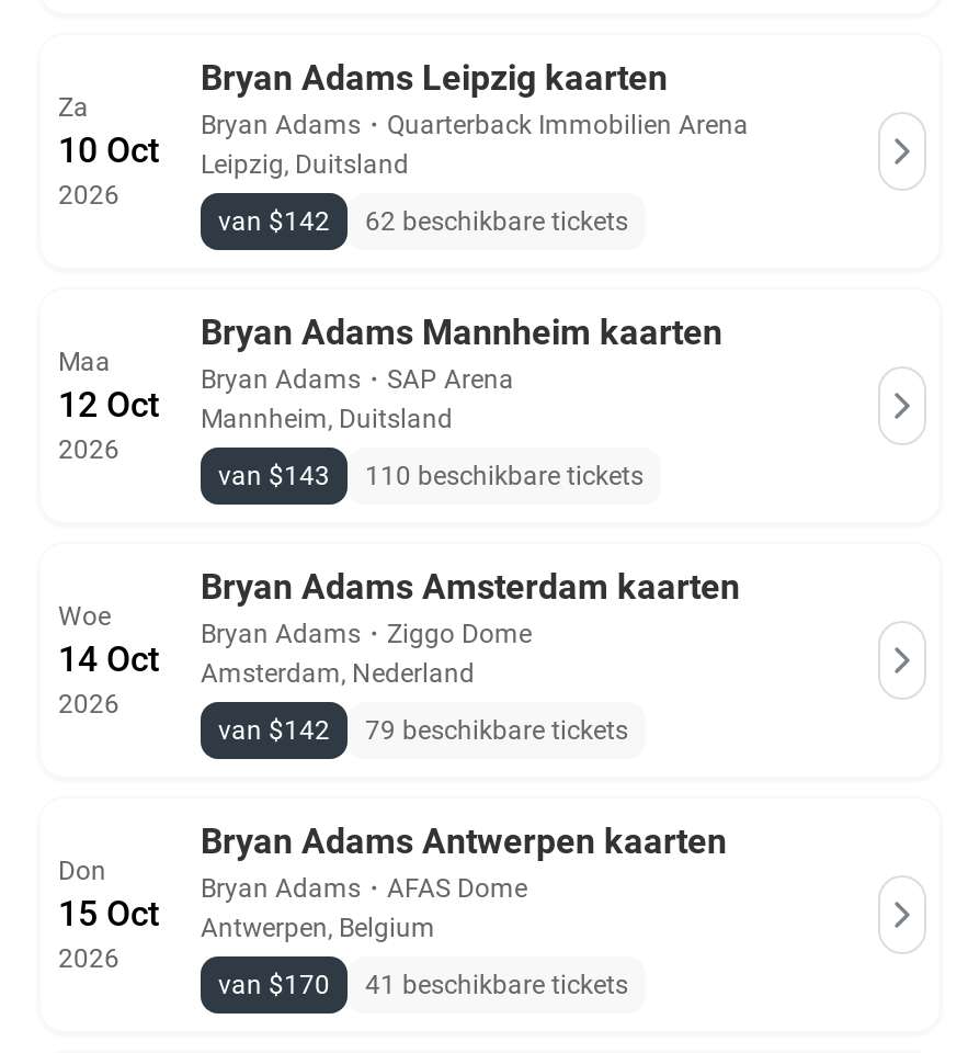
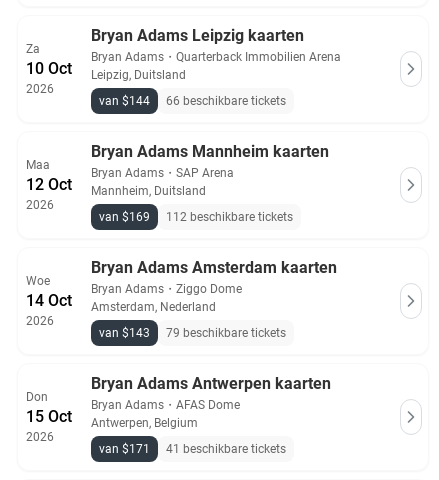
- van $142
+ van $144

- 62 beschikbare tickets
+ 66 beschikbare tickets

- van $143
+ van $169

- 110 beschikbare tickets
+ 112 beschikbare tickets

- van $142 79 beschikbare tickets
+ van $143 79 beschikbare tickets

- van $170 41 beschikbare tickets
+ van $171 41 beschikbare tickets
